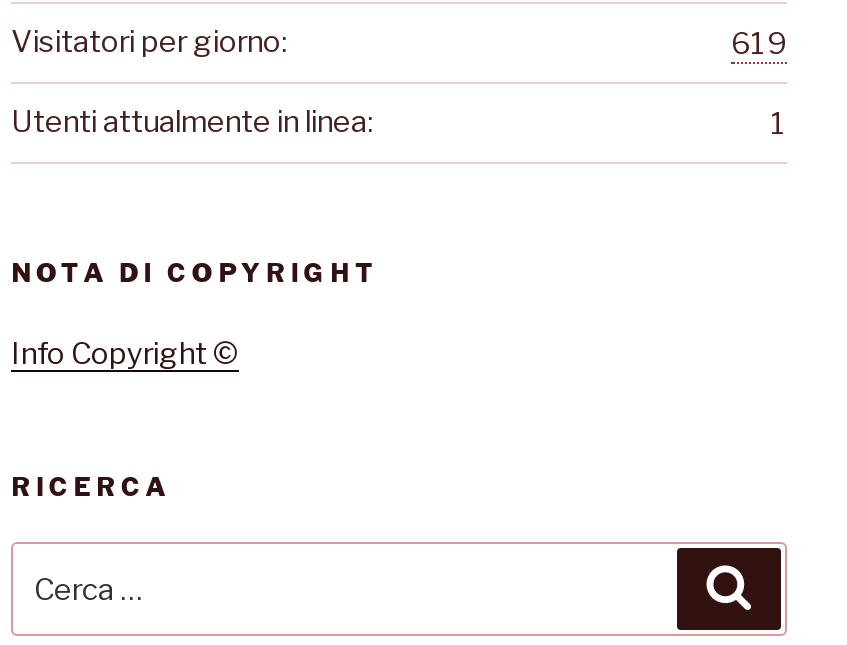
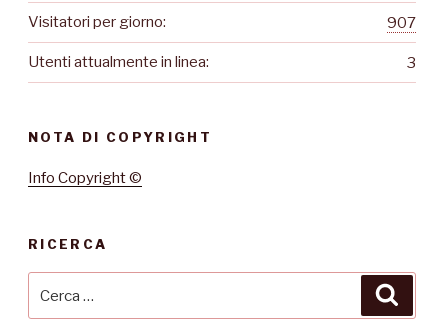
- 619
+ 907

- 1
+ 3
